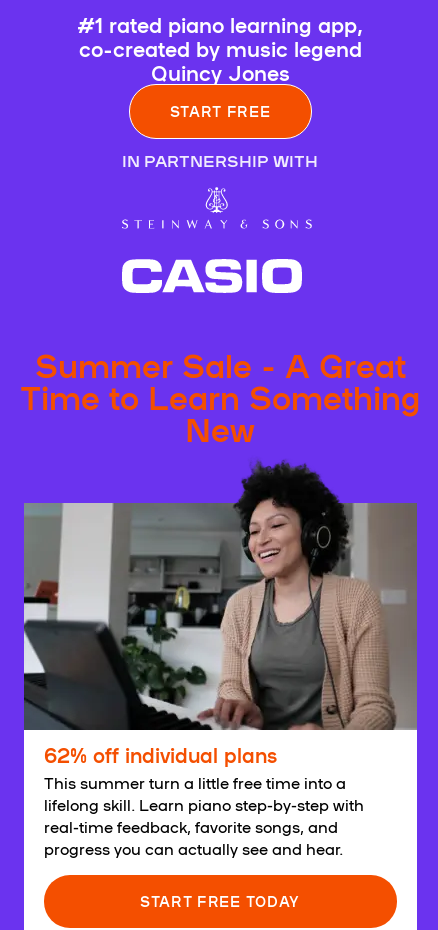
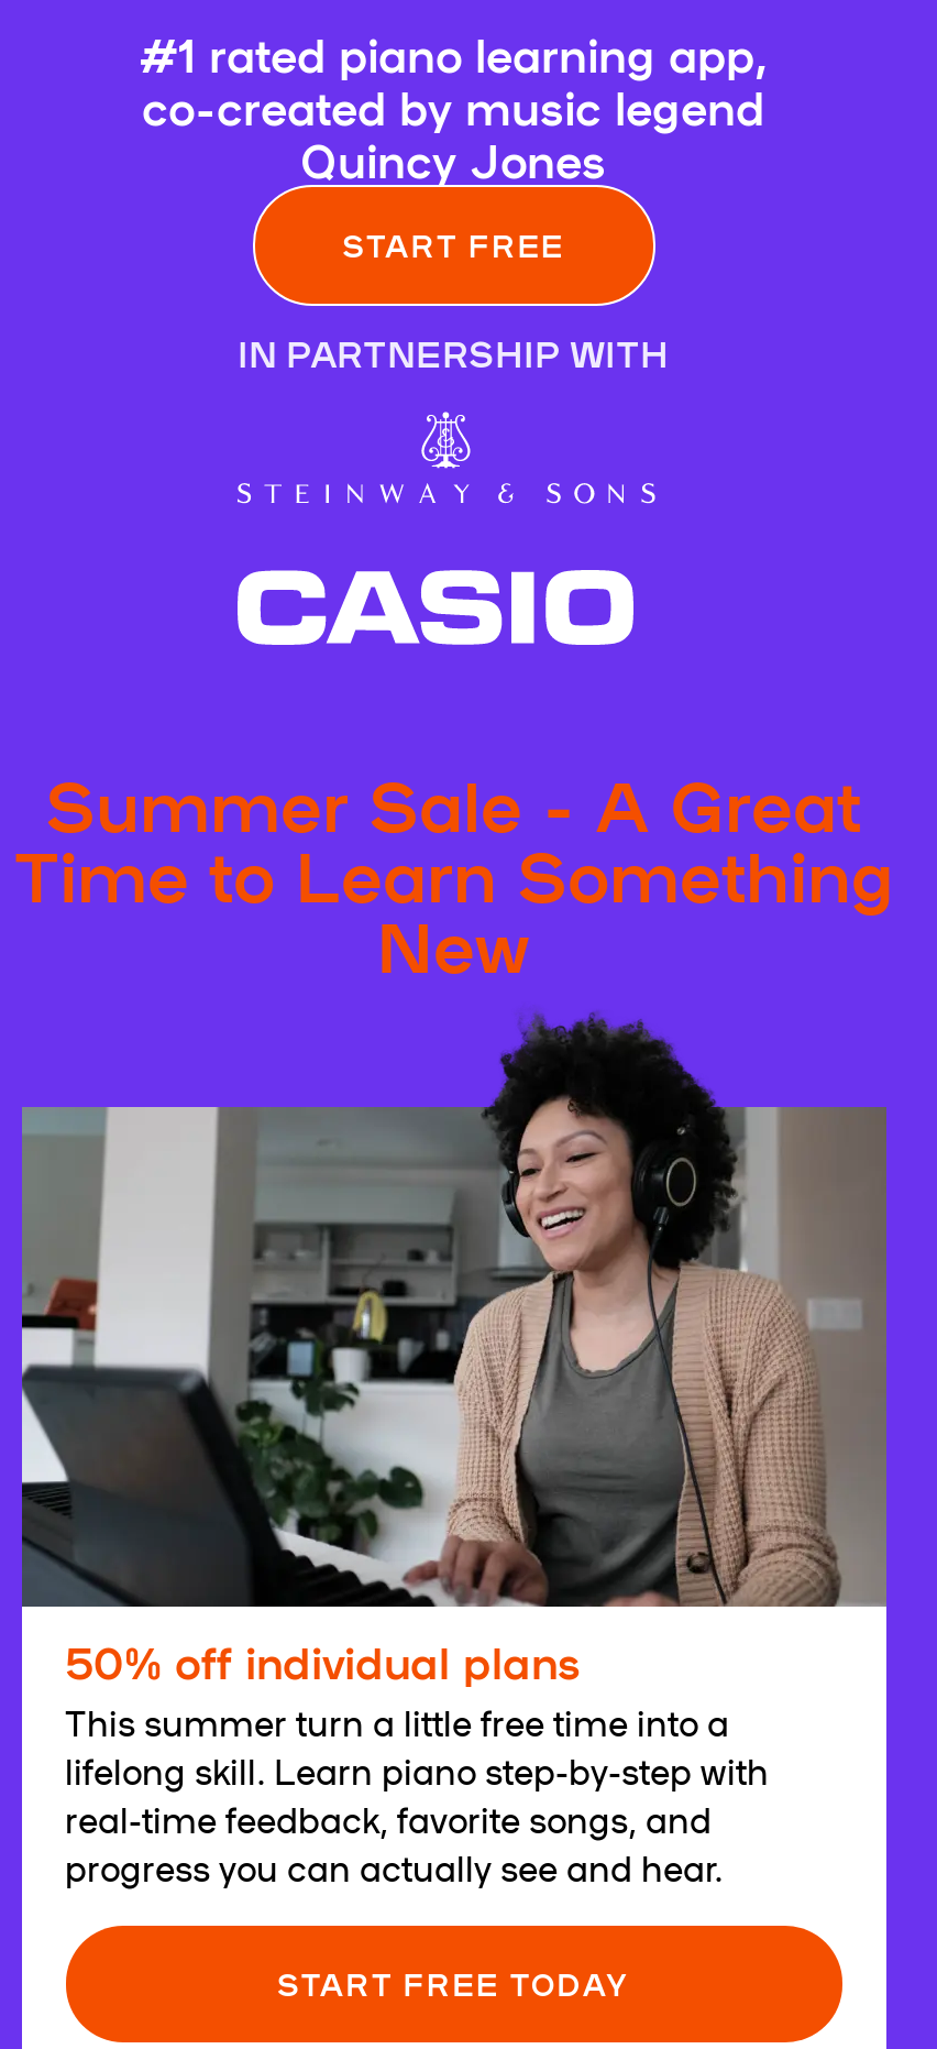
- 62% off individual plans
+ 50% off individual plans
